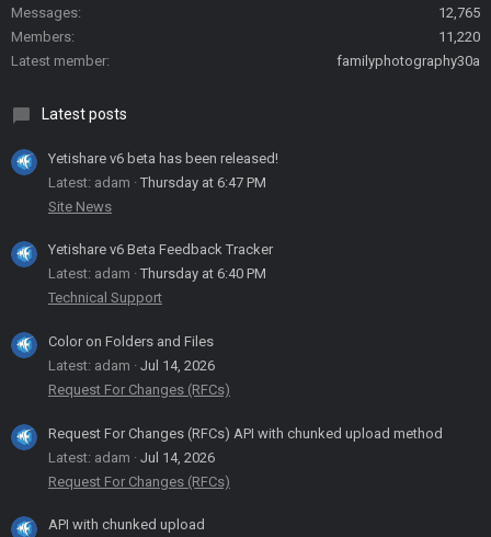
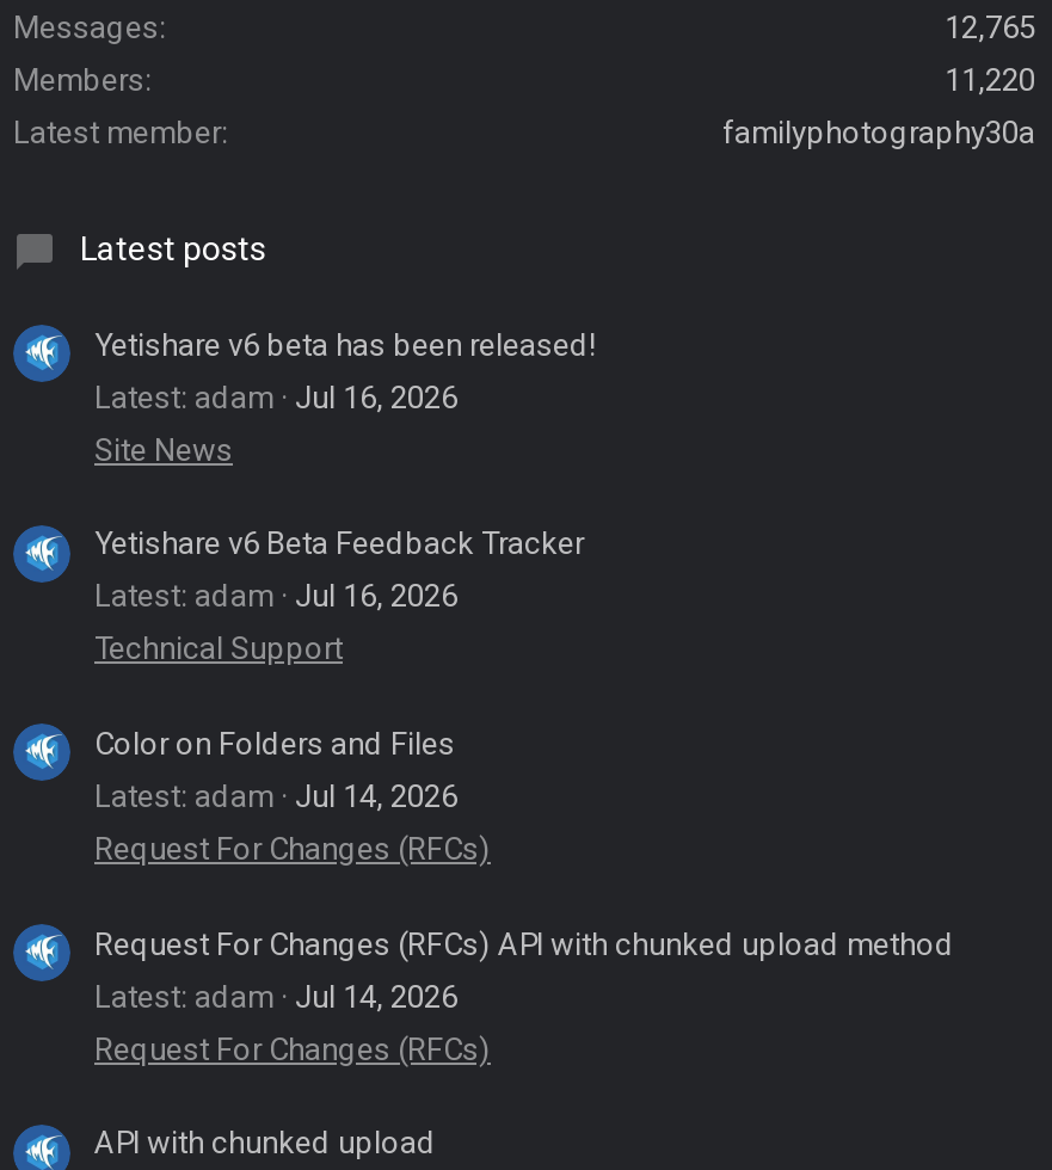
- Latest: adam Thursday at 6:47 PM
+ Latest: adam Jul 16, 2026

- Latest: adam Thursday at 6:40 PM
+ Latest: adam Jul 16, 2026
